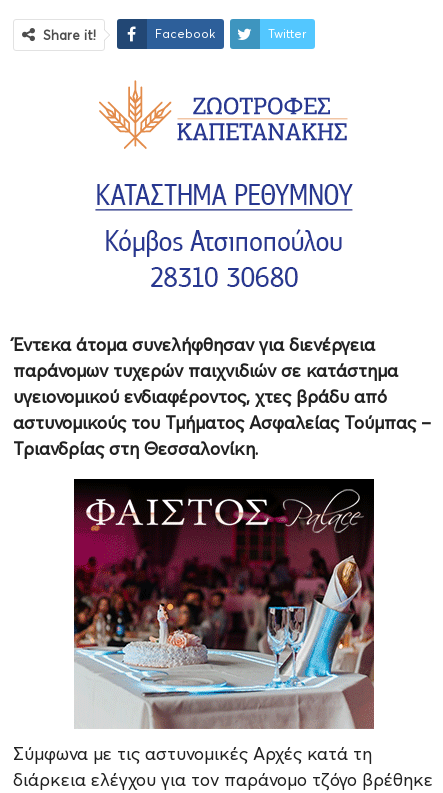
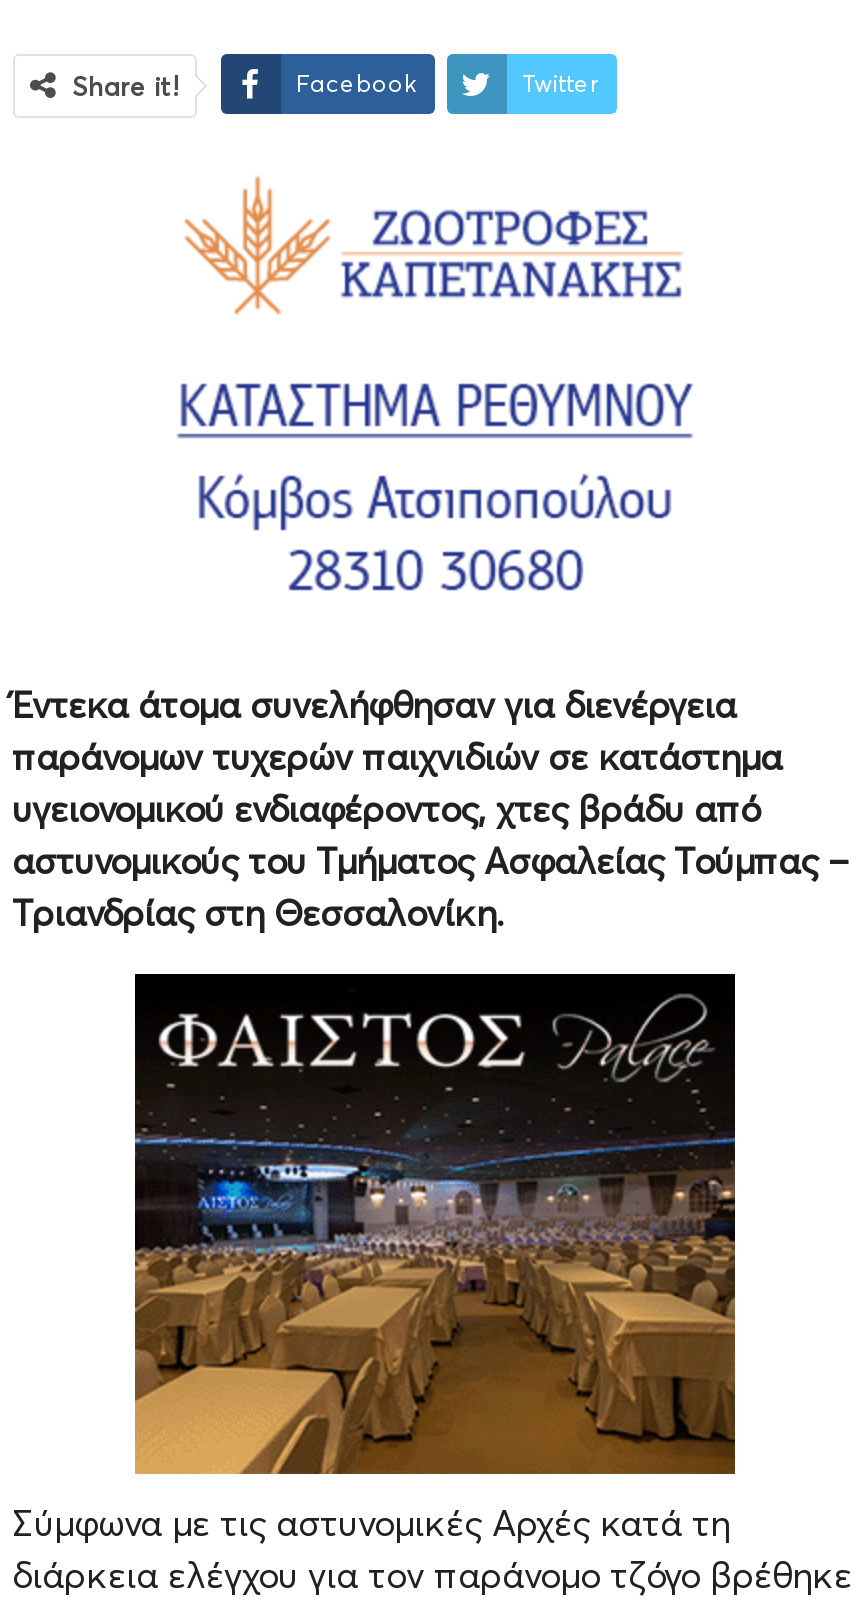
- [image]
+ [image]
